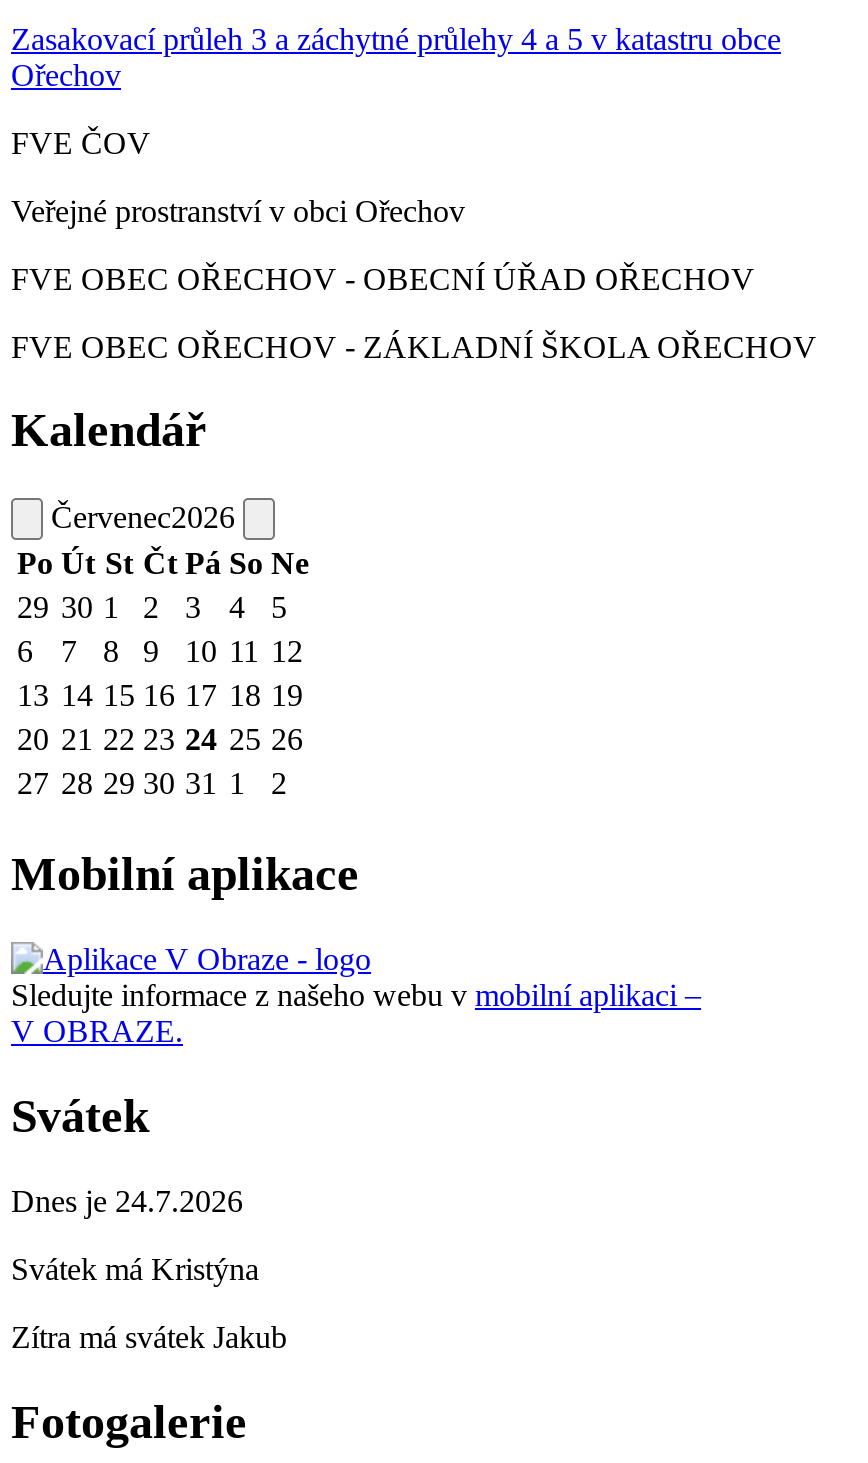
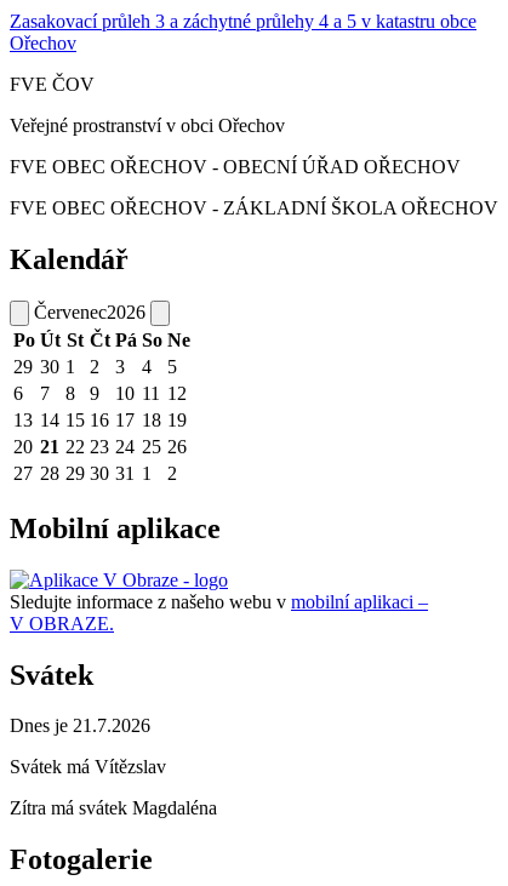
- Dnes je 24.7.2026
+ Dnes je 21.7.2026

- Svátek má Kristýna
+ Svátek má Vítězslav

- Zítra má svátek Jakub
+ Zítra má svátek Magdaléna
